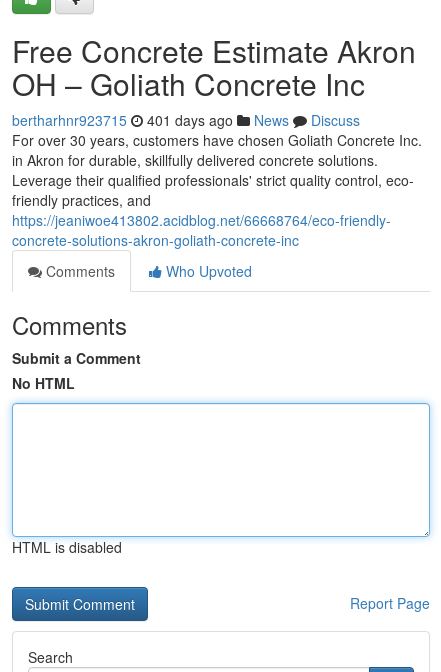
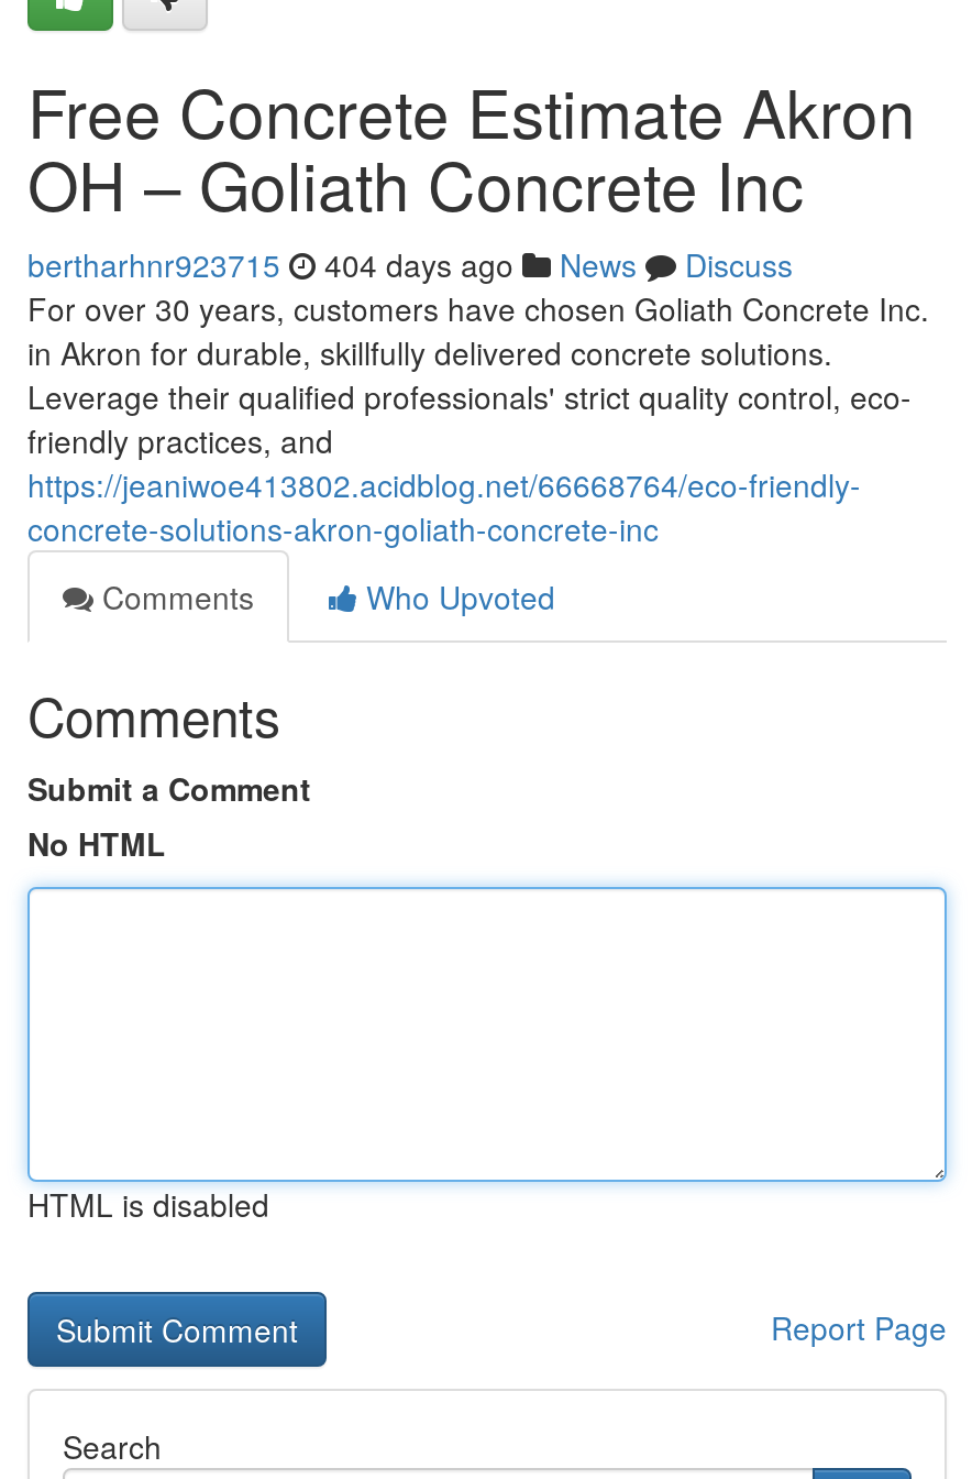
- bertharhnr923715 401 days ago News Discuss
+ bertharhnr923715 404 days ago News Discuss
